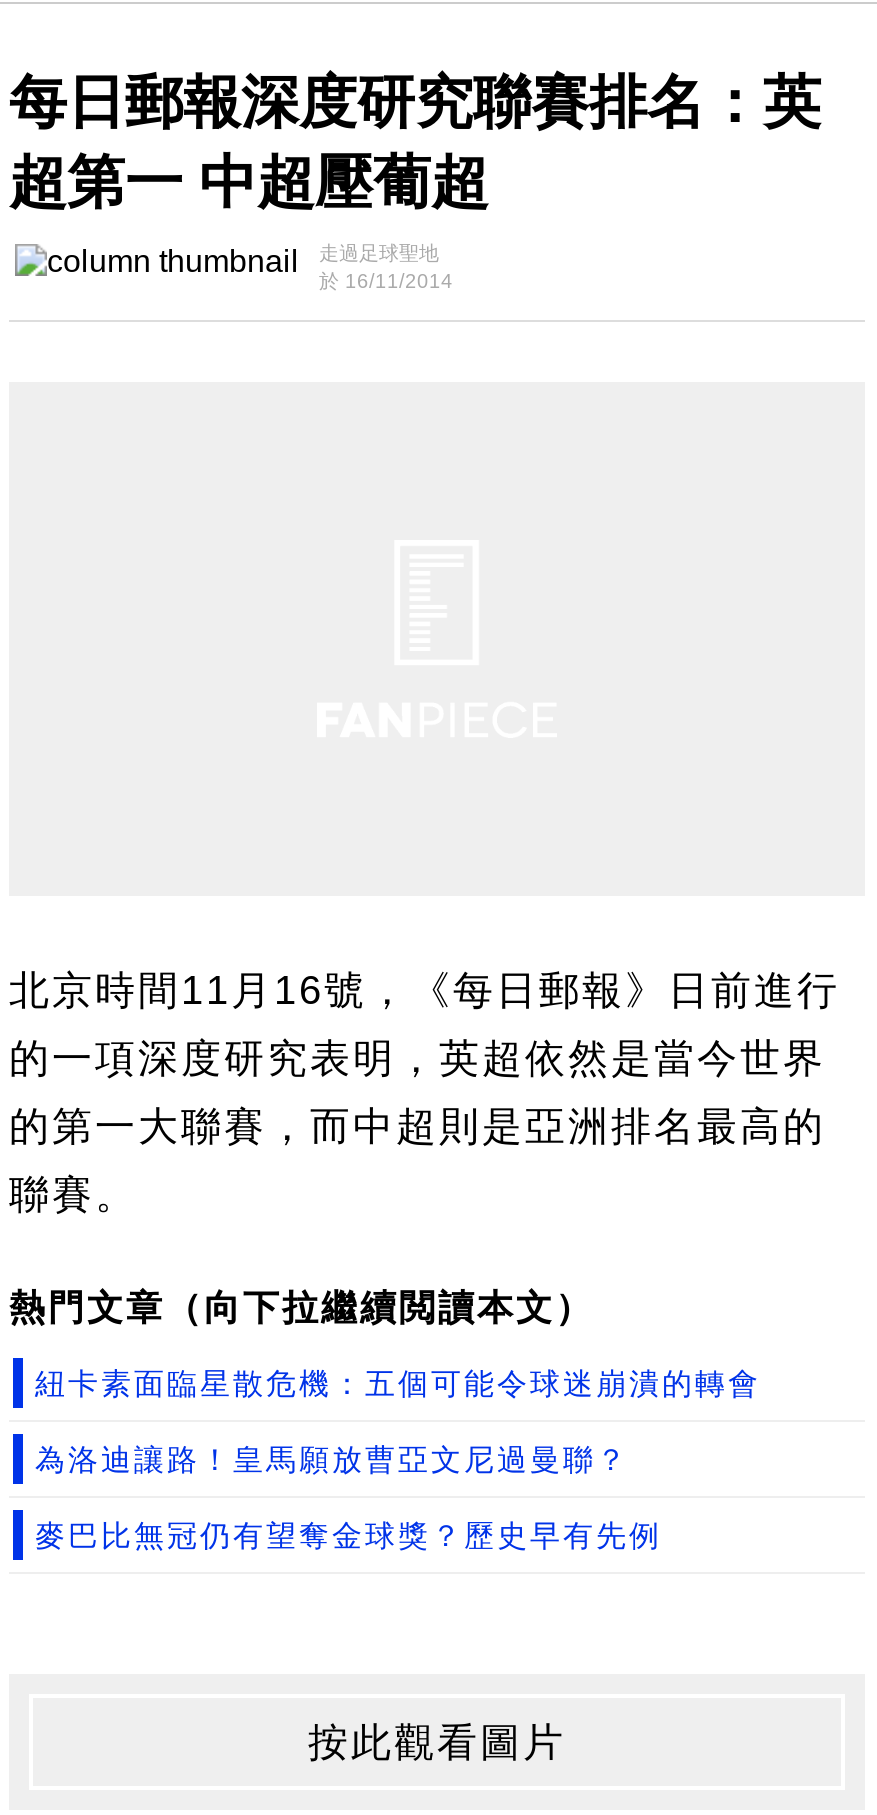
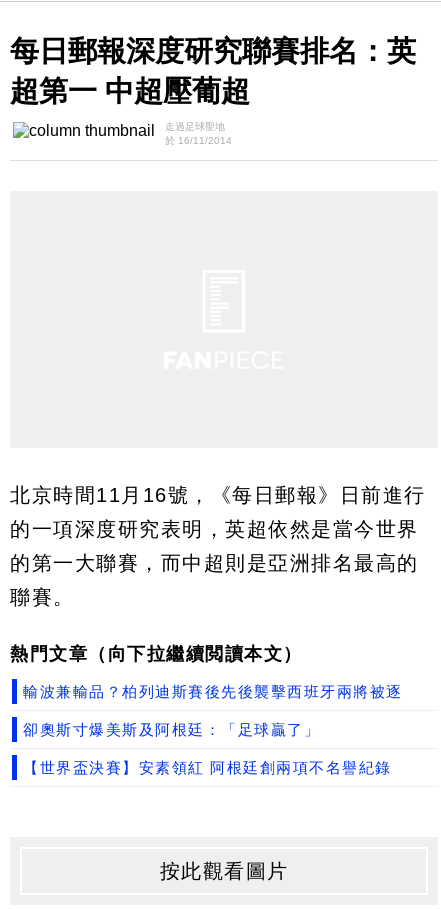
- 紐卡素面臨星散危機：五個可能令球迷崩潰的轉會
+ 輸波兼輸品？柏列迪斯賽後先後襲擊西班牙兩將被逐

- 為洛迪讓路！皇馬願放曹亞文尼過曼聯？
+ 卻奧斯寸爆美斯及阿根廷：「足球贏了」

- 麥巴比無冠仍有望奪金球獎？歷史早有先例
+ 【世界盃決賽】安素領紅 阿根廷創兩項不名譽紀錄
